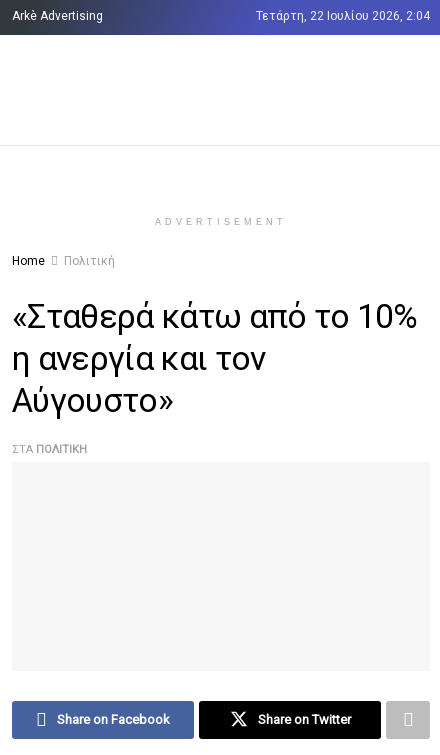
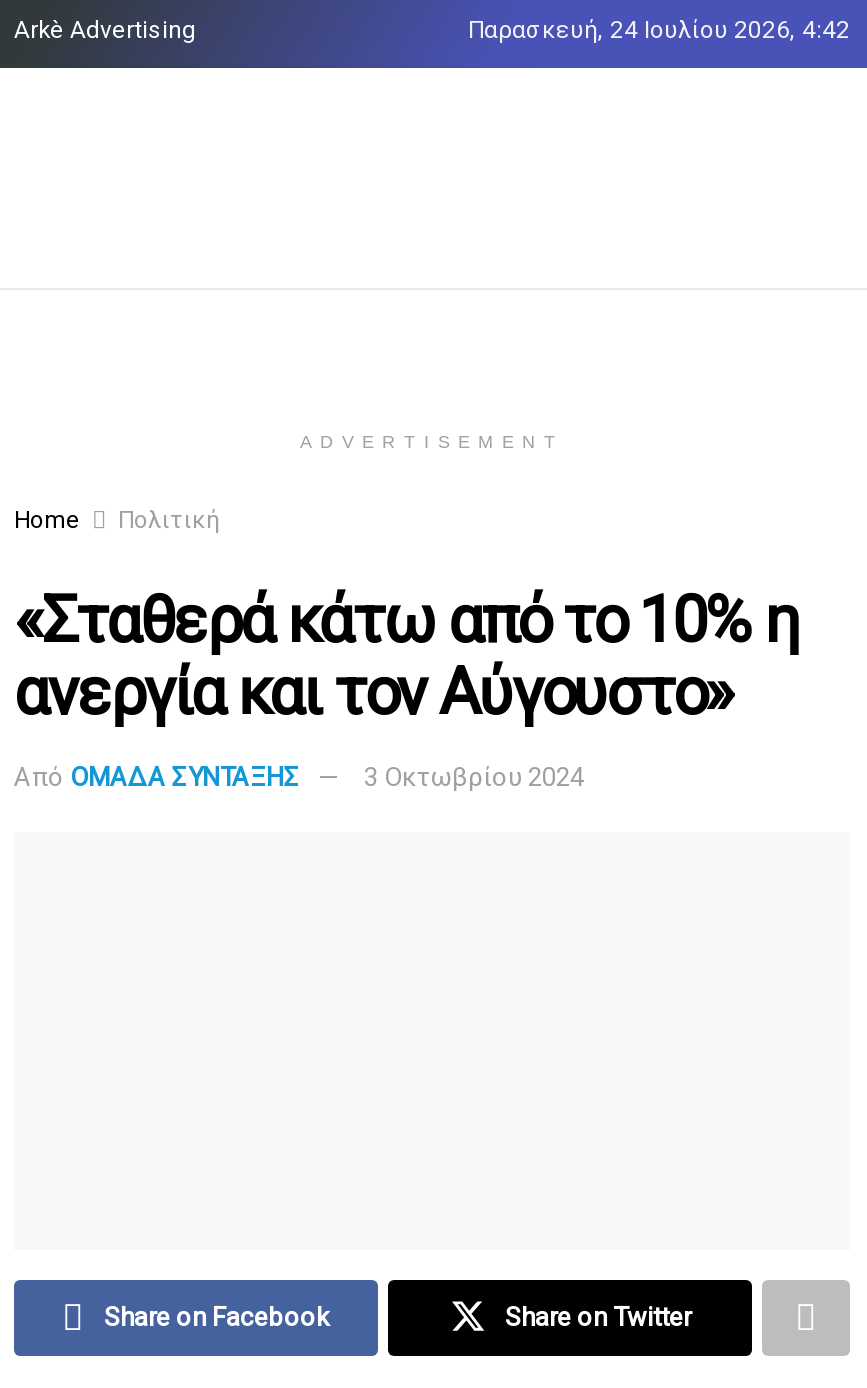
- Τετάρτη, 22 Ιουλίου 2026, 2:04
+ Παρασκευή, 24 Ιουλίου 2026, 4:42

- «Σταθερά κάτω από το 10%
- η ανεργία και τον
- Αύγουστο»
- ΣΤΑ ΠΟΛΙΤΙΚΉ
+ «Σταθερά κάτω από το 10% η
+ ανεργία και τον Αύγουστο»
+ Από ΟΜΑΔΑ ΣΥΝΤΑΞΗΣ
+ 3 Οκτωβρίου 2024
